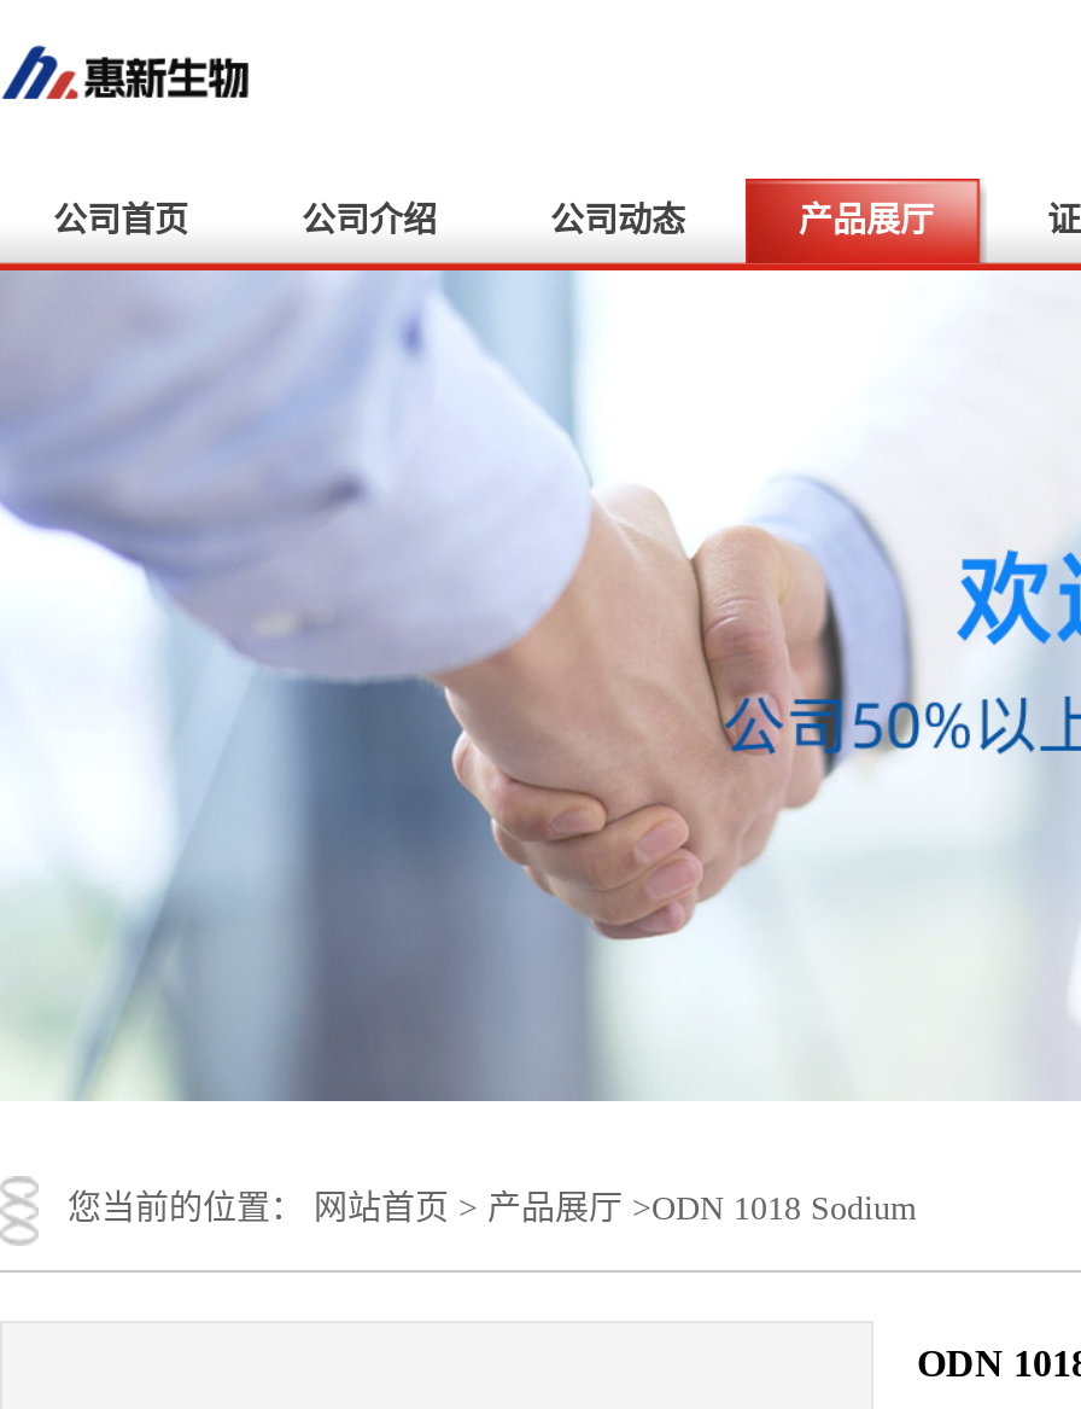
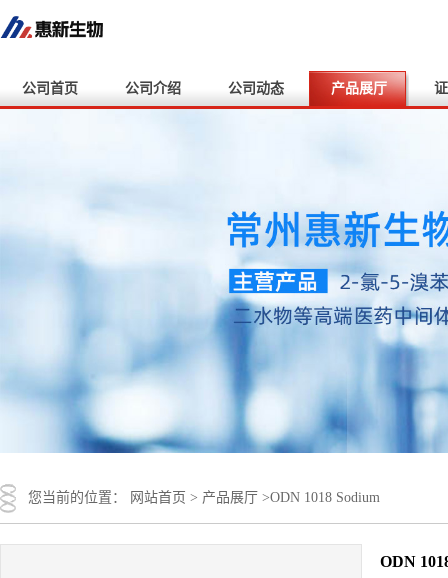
- [image]
+ [image]
